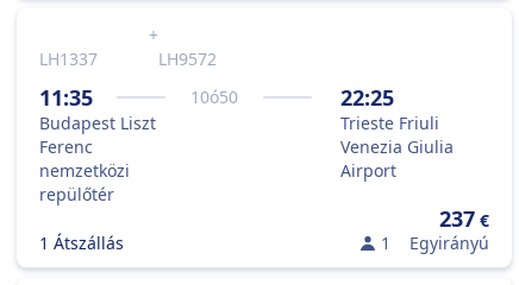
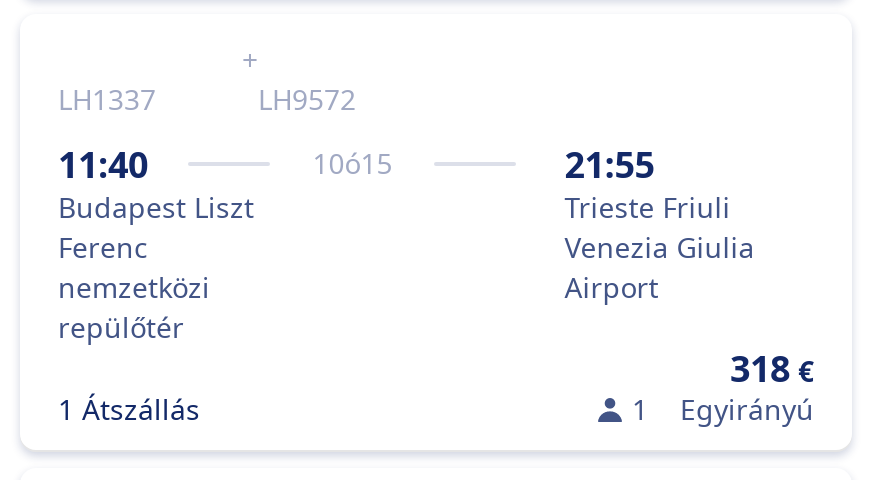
- 11:35
+ 11:40

- 10ó50
+ 10ó15

- 22:25
+ 21:55

- 237 €
+ 318 €
